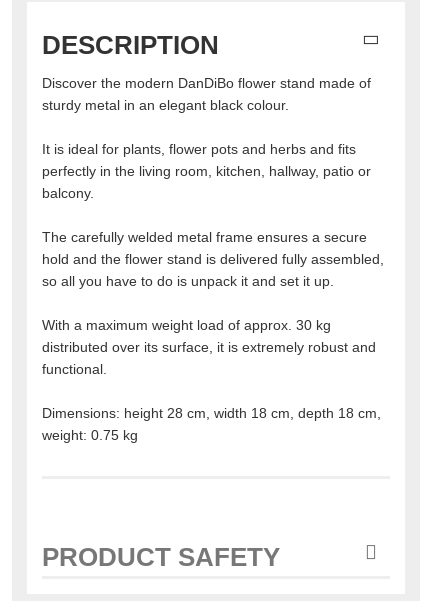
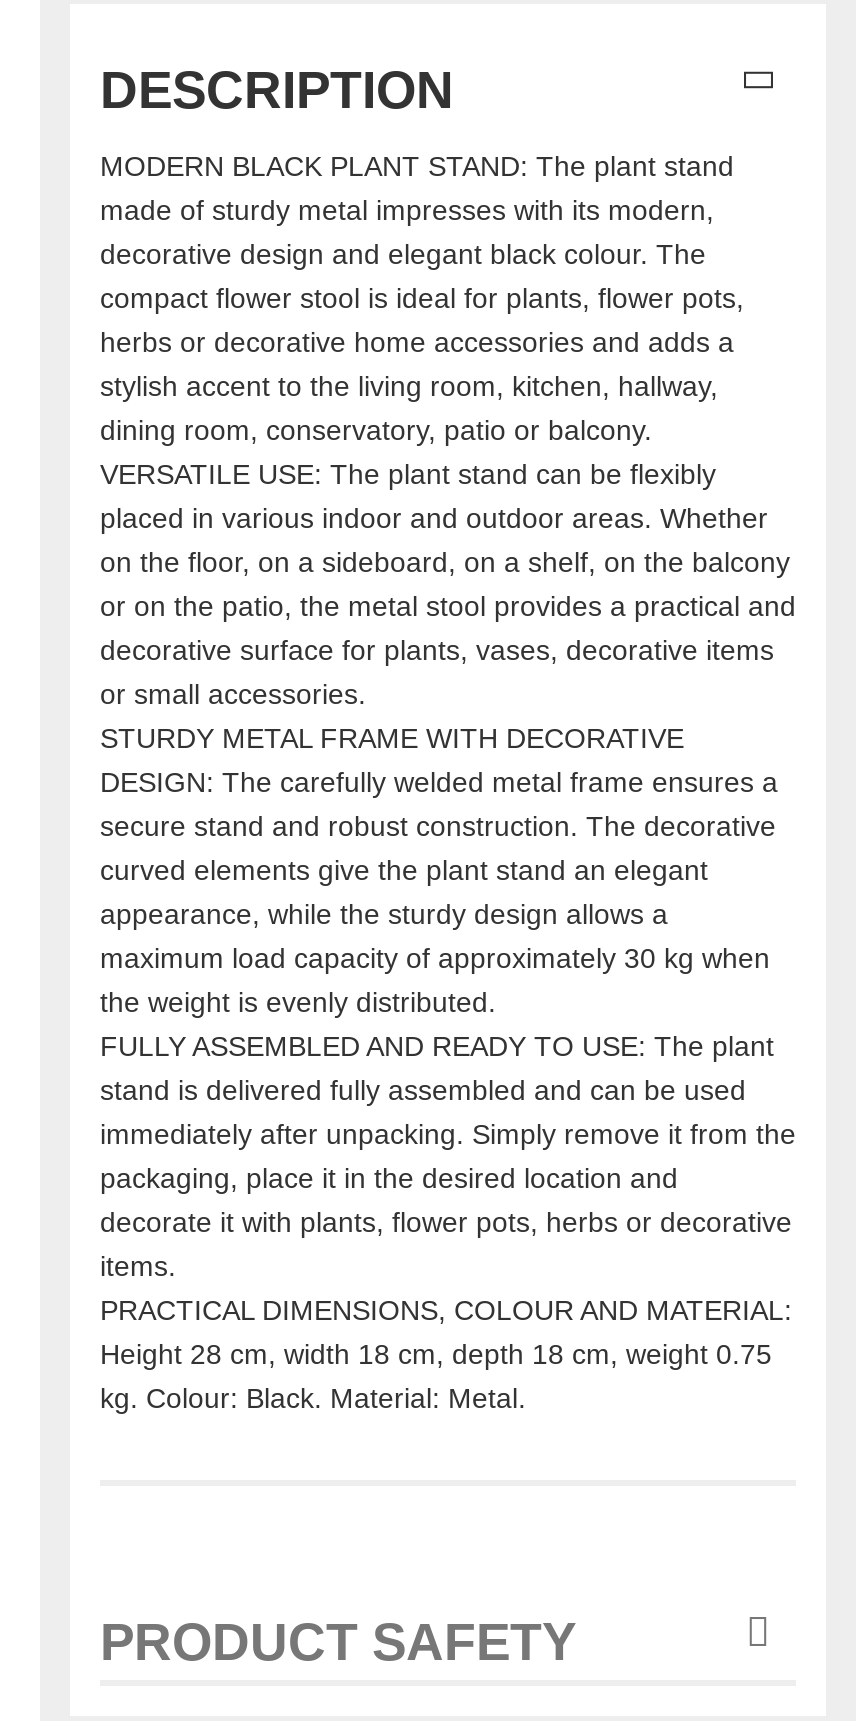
- Discover the modern DanDiBo flower stand made of
- sturdy metal in an elegant black colour.
- It is ideal for plants, flower pots and herbs and fits
- perfectly in the living room, kitchen, hallway, patio or
- balcony.
- The carefully welded metal frame ensures a secure
- hold and the flower stand is delivered fully assembled,
- so all you have to do is unpack it and set it up.
- With a maximum weight load of approx. 30 kg
- distributed over its surface, it is extremely robust and
- functional.
- Dimensions: height 28 cm, width 18 cm, depth 18 cm,
- weight: 0.75 kg
+ MODERN BLACK PLANT STAND: The plant stand
+ made of sturdy metal impresses with its modern,
+ decorative design and elegant black colour. The
+ compact flower stool is ideal for plants, flower pots,
+ herbs or decorative home accessories and adds a
+ stylish accent to the living room, kitchen, hallway,
+ dining room, conservatory, patio or balcony.
+ VERSATILE USE: The plant stand can be flexibly
+ placed in various indoor and outdoor areas. Whether
+ on the floor, on a sideboard, on a shelf, on the balcony
+ or on the patio, the metal stool provides a practical and
+ decorative surface for plants, vases, decorative items
+ or small accessories.
+ STURDY METAL FRAME WITH DECORATIVE
+ DESIGN: The carefully welded metal frame ensures a
+ secure stand and robust construction. The decorative
+ curved elements give the plant stand an elegant
+ appearance, while the sturdy design allows a
+ maximum load capacity of approximately 30 kg when
+ the weight is evenly distributed.
+ FULLY ASSEMBLED AND READY TO USE: The plant
+ stand is delivered fully assembled and can be used
+ immediately after unpacking. Simply remove it from the
+ packaging, place it in the desired location and
+ decorate it with plants, flower pots, herbs or decorative
+ items.
+ PRACTICAL DIMENSIONS, COLOUR AND MATERIAL:
+ Height 28 cm, width 18 cm, depth 18 cm, weight 0.75
+ kg. Colour: Black. Material: Metal.
